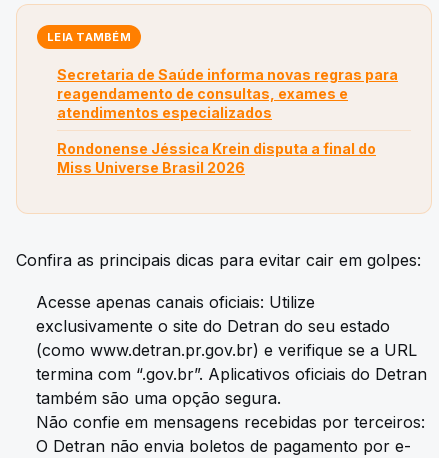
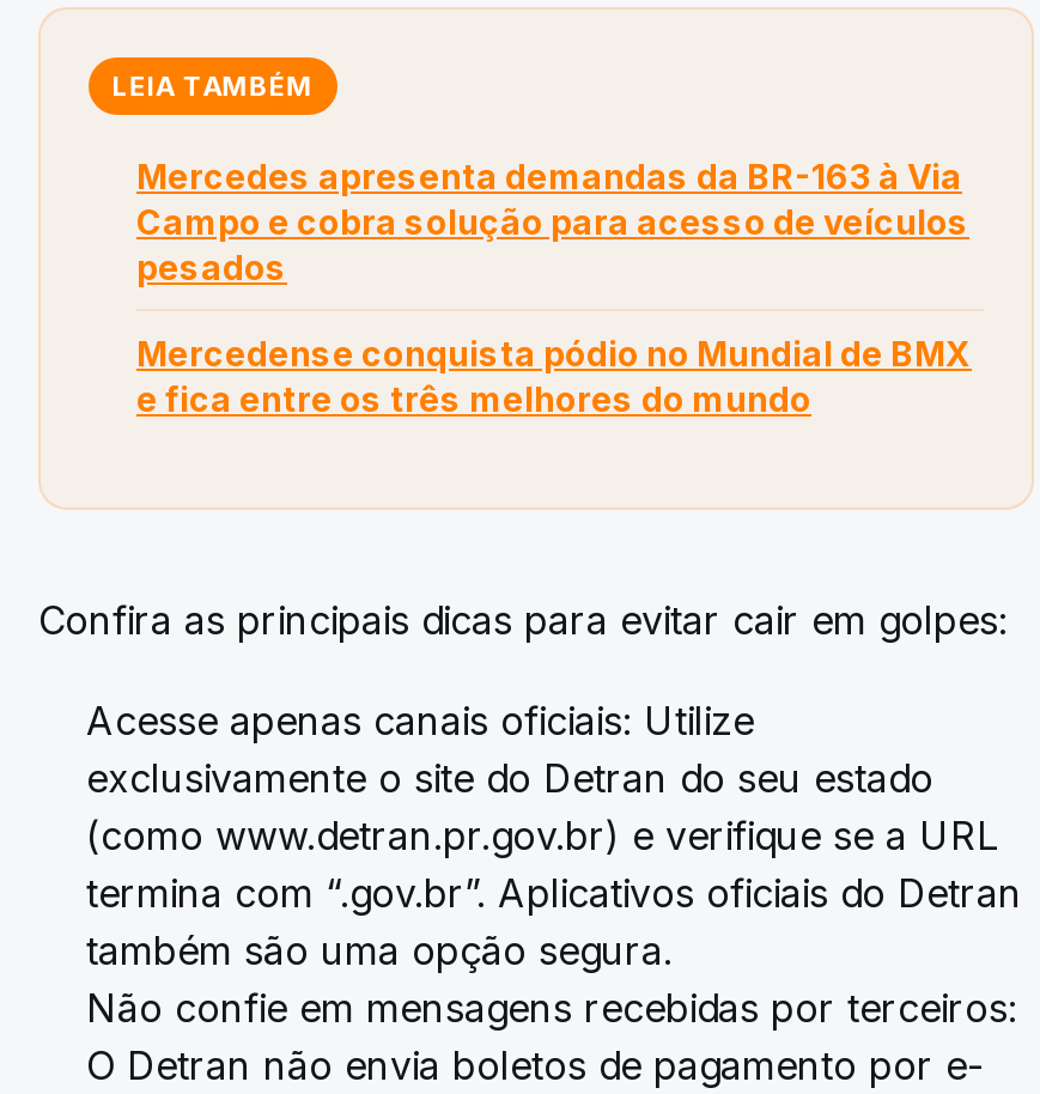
- Secretaria de Saúde informa novas regras para
- reagendamento de consultas, exames e
- atendimentos especializados
+ Mercedes apresenta demandas da BR-163 à Via
+ Campo e cobra solução para acesso de veículos
+ pesados

- Rondonense Jéssica Krein disputa a final do
- Miss Universe Brasil 2026
+ Mercedense conquista pódio no Mundial de BMX
+ e fica entre os três melhores do mundo
